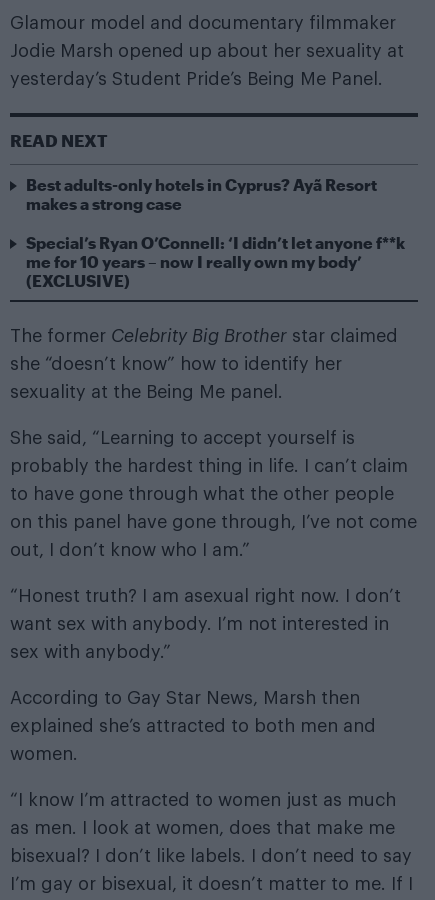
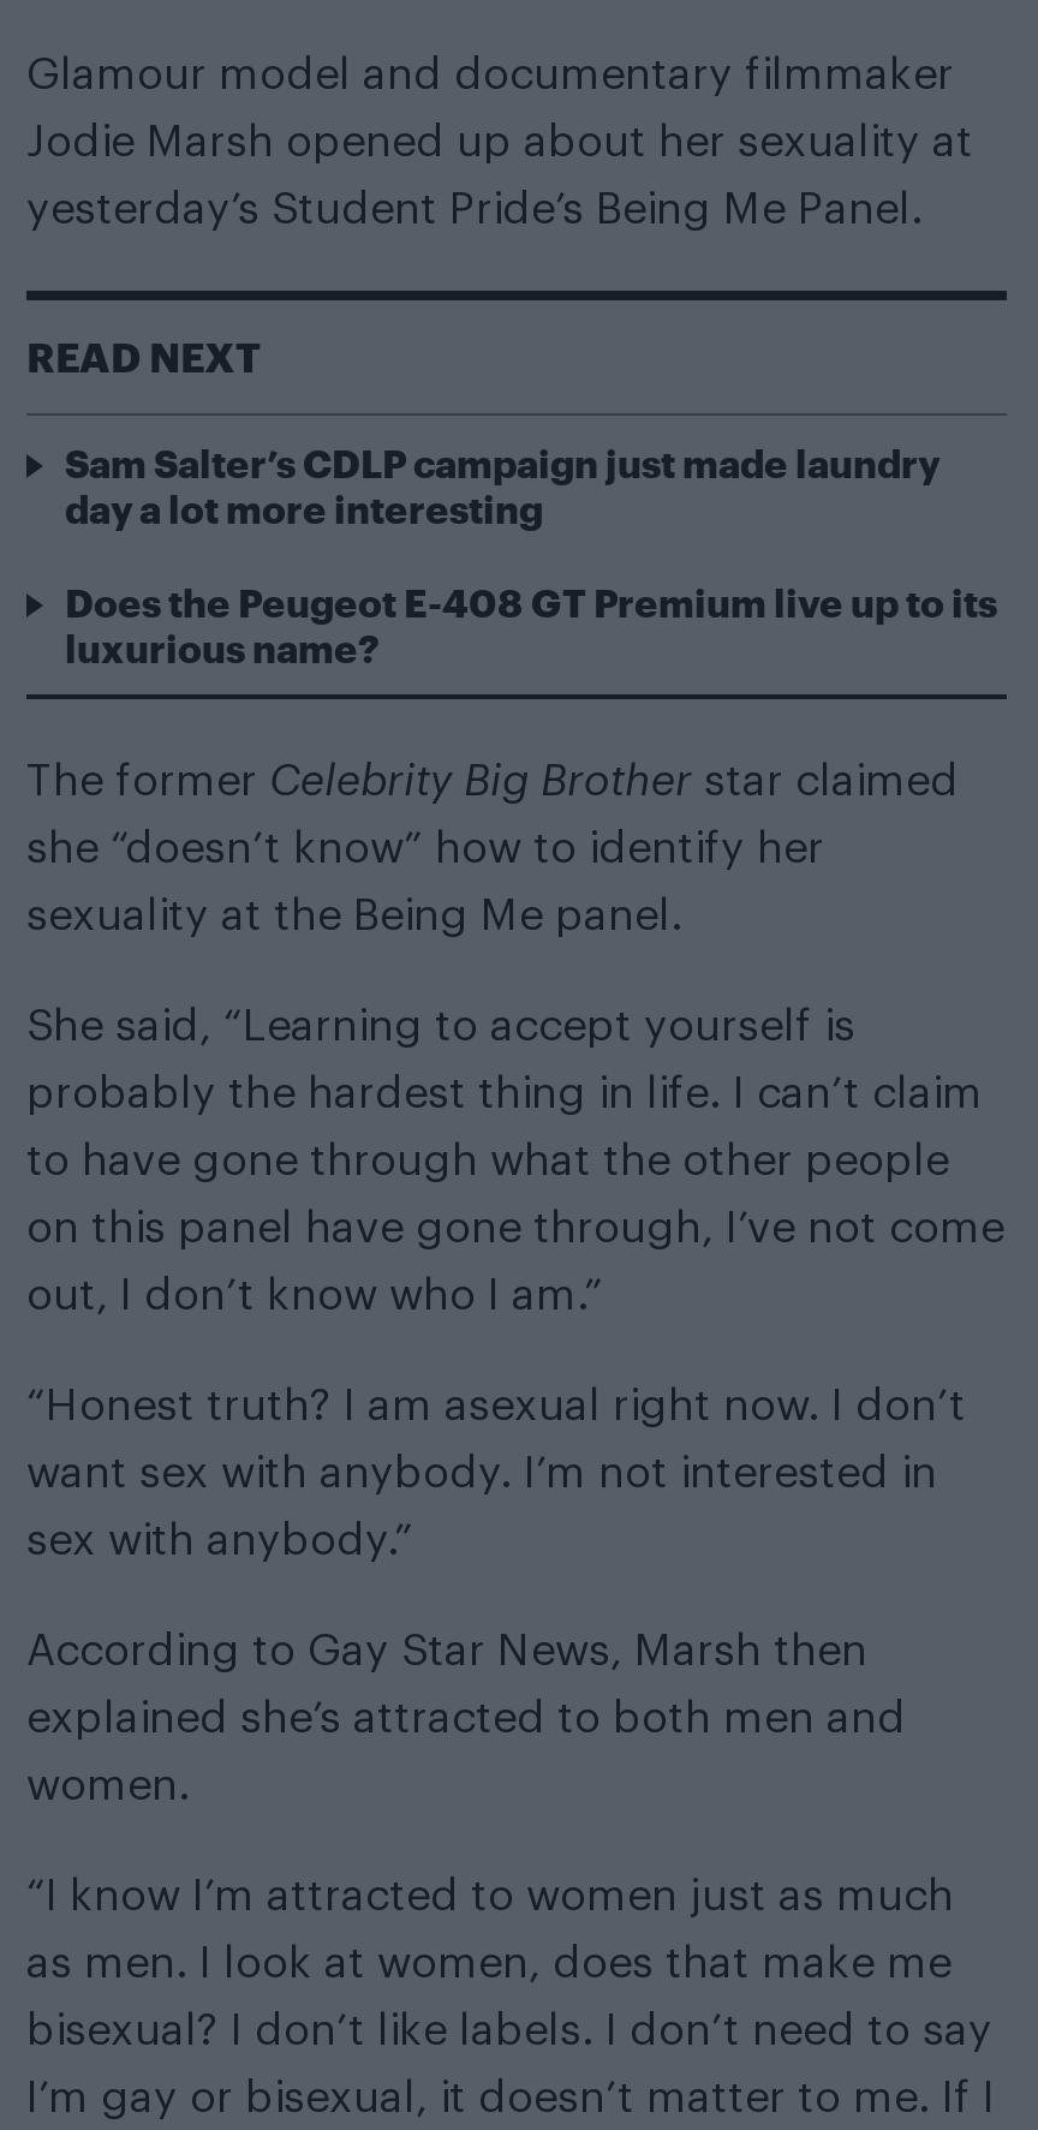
- Best adults-only hotels in Cyprus? Ayã Resort
- makes a strong case
+ Sam Salter’s CDLP campaign just made laundry
+ day a lot more interesting

- Special’s Ryan O’Connell: ‘I didn’t let anyone f**k
- me for 10 years – now I really own my body’
- (EXCLUSIVE)
+ Does the Peugeot E-408 GT Premium live up to its
+ luxurious name?
